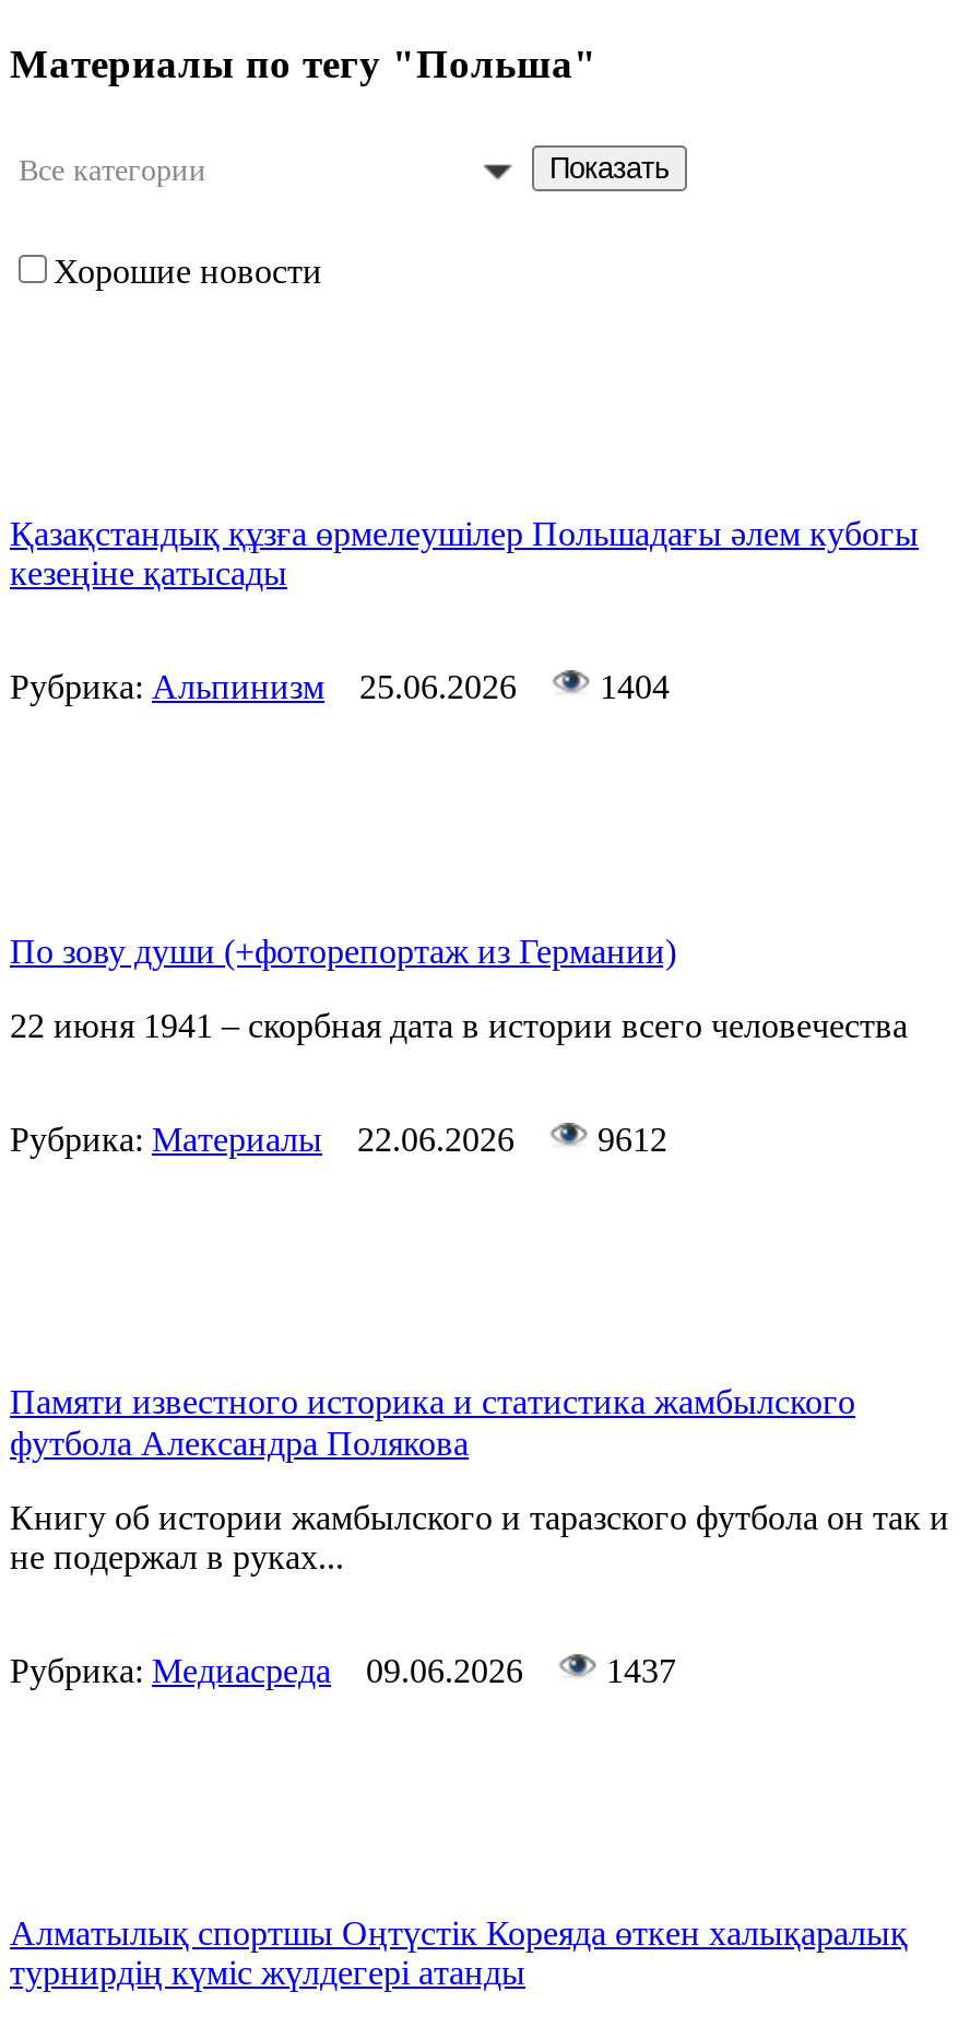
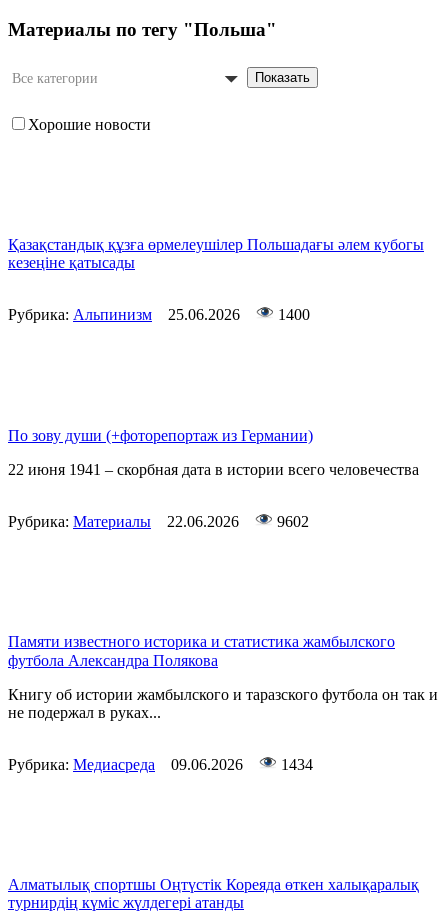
- 1404
+ 1400

- 9612
+ 9602

- 1437
+ 1434
